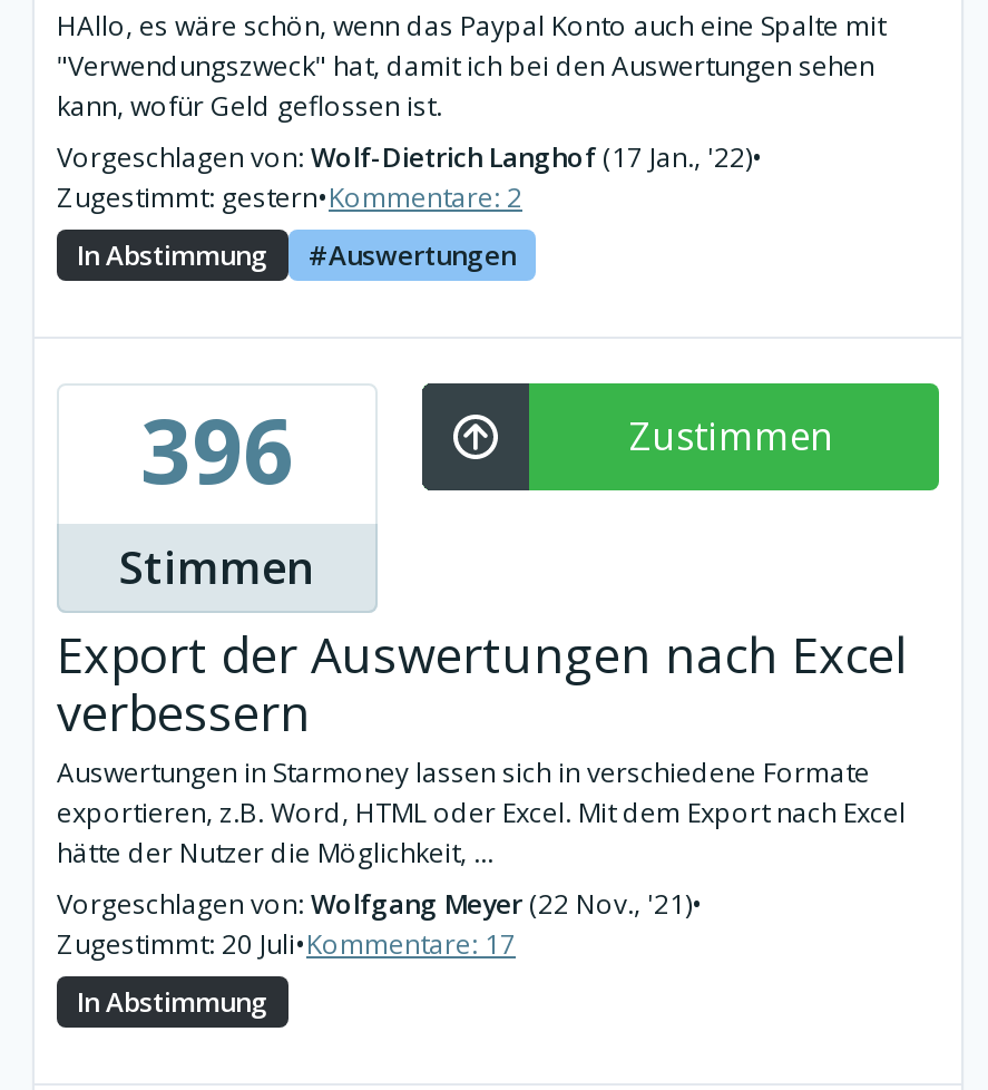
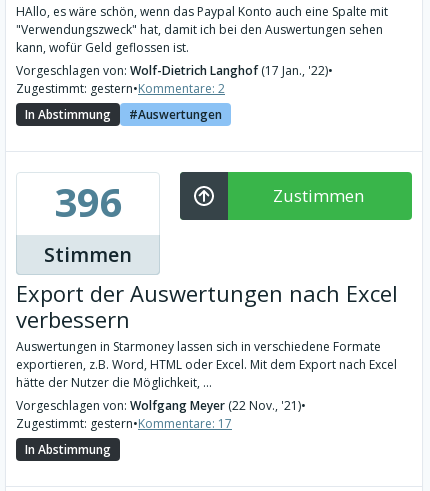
- Zugestimmt: 20 Juli•Kommentare: 17
+ Zugestimmt: gestern•Kommentare: 17
